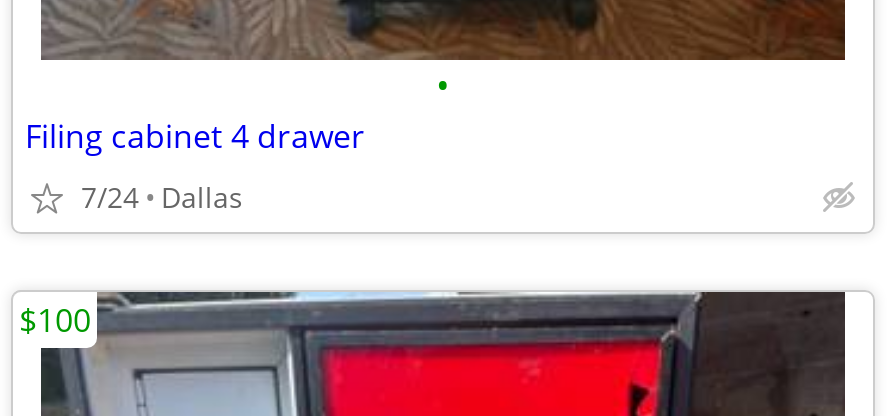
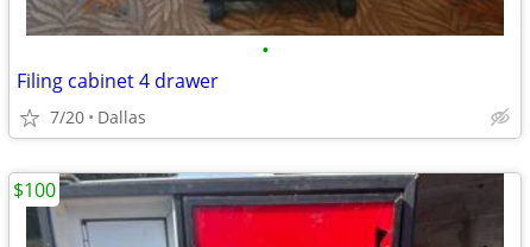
- 7/24 Dallas
+ 7/20 Dallas
